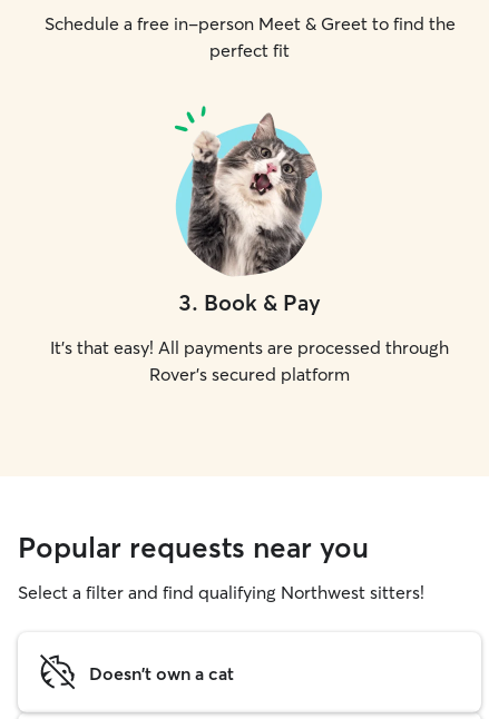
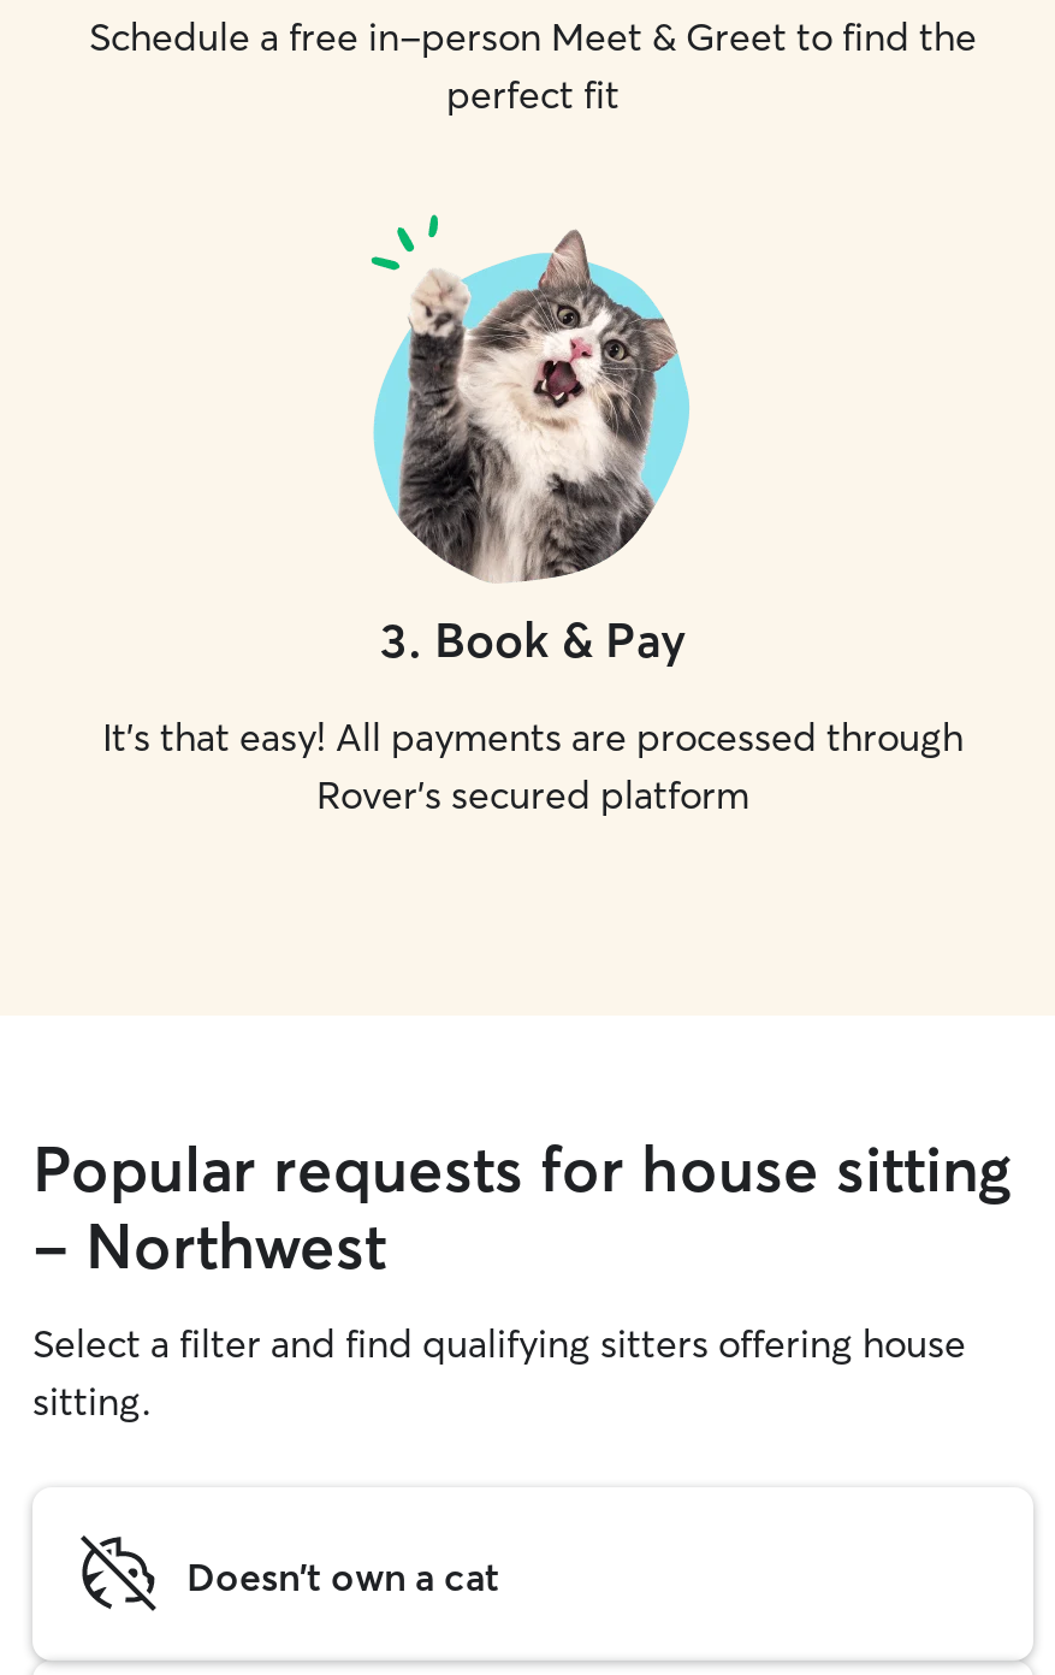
- Popular requests near you
- Select a filter and find qualifying Northwest sitters!
+ Popular requests for house sitting
+ - Northwest
+ Select a filter and find qualifying sitters offering house
+ sitting.
